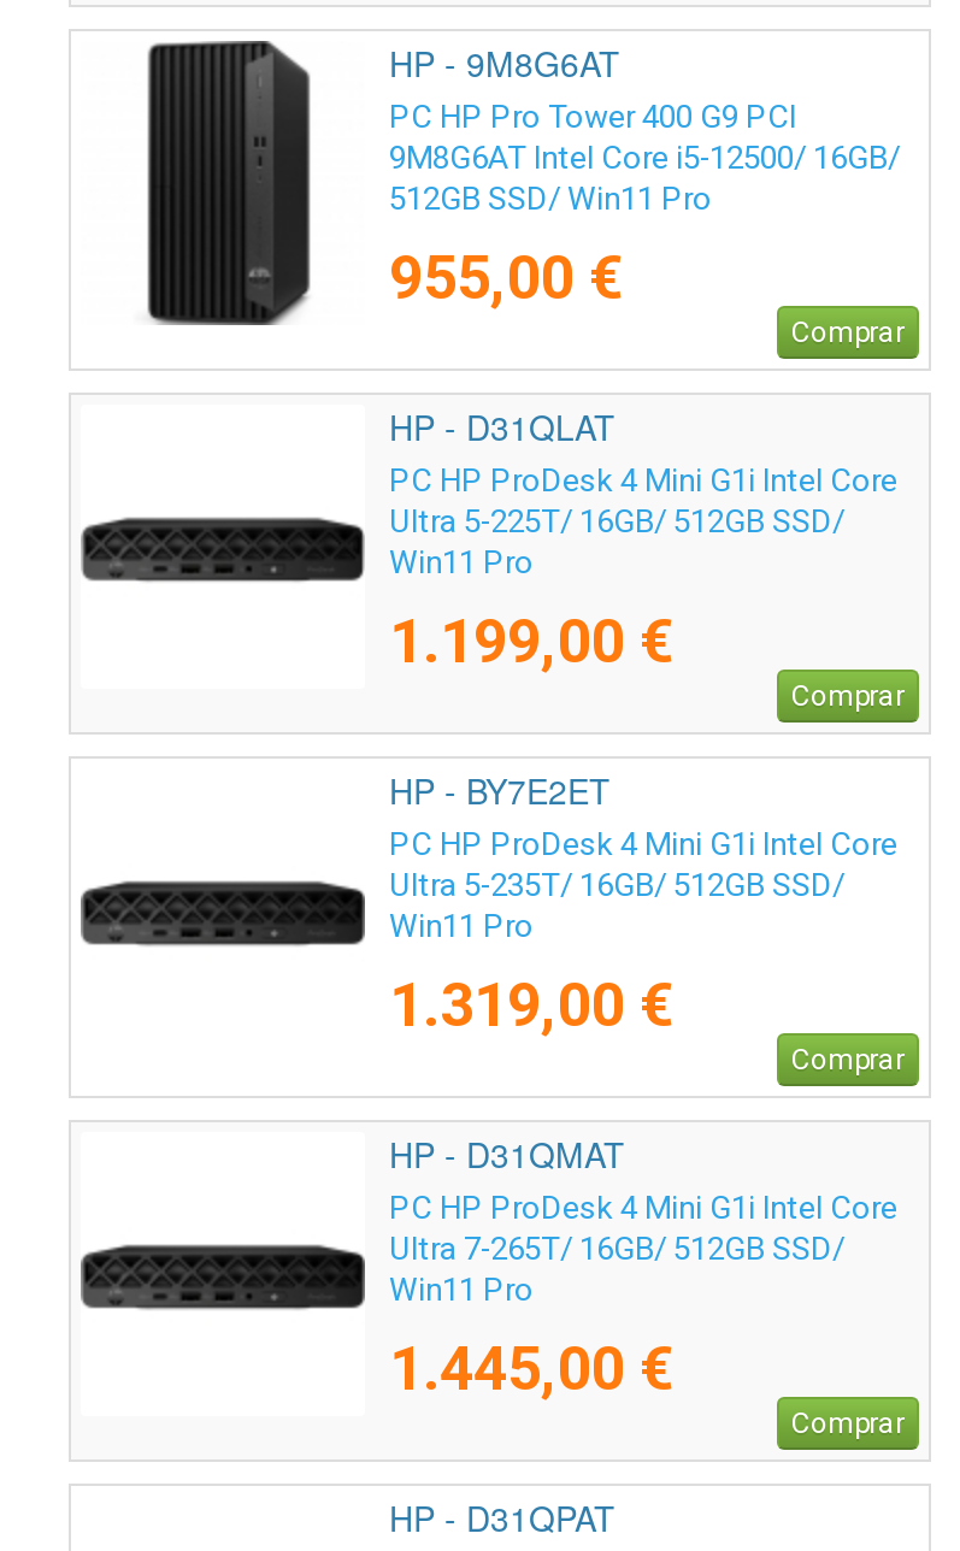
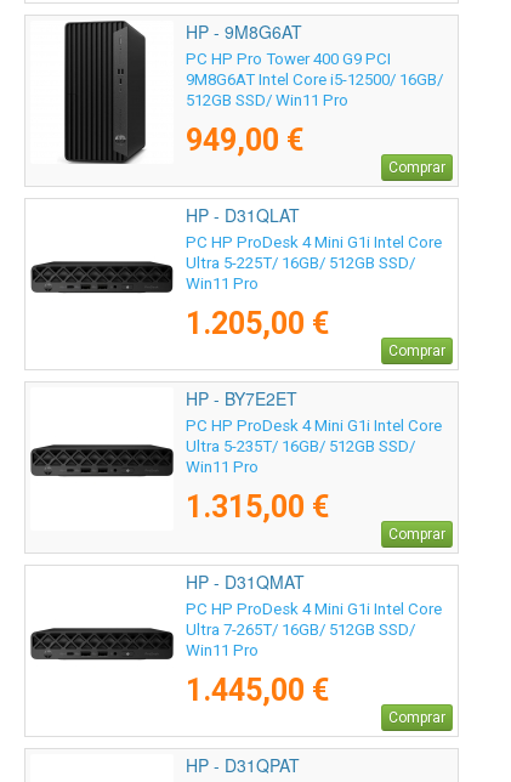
- 955,00 €
+ 949,00 €

- 1.199,00 €
+ 1.205,00 €

- 1.319,00 €
+ 1.315,00 €
